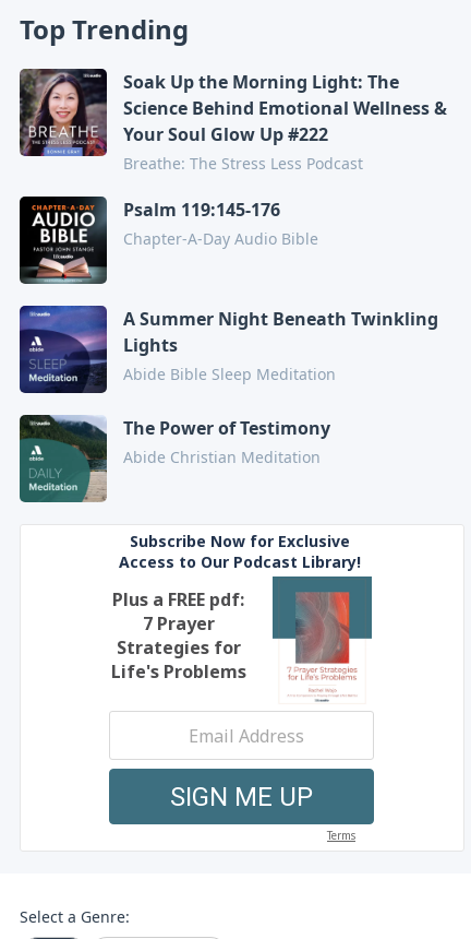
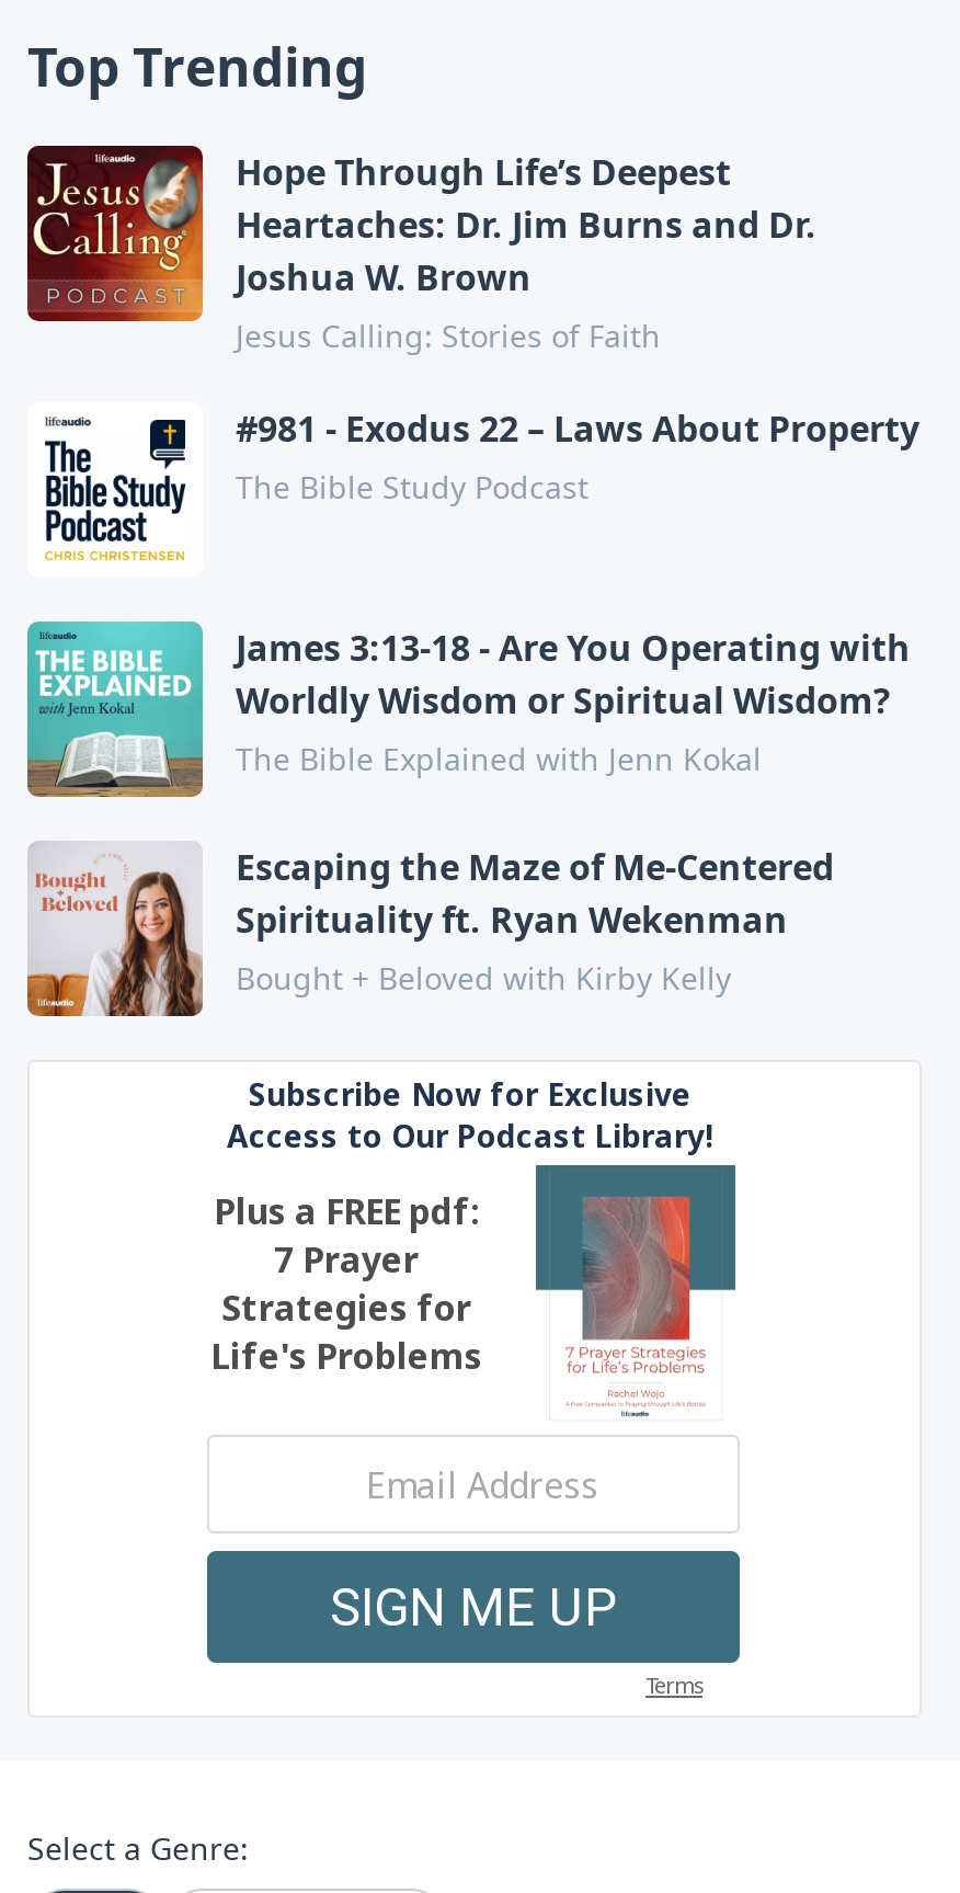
- [image]
- Soak Up the Morning Light: The
- Science Behind Emotional Wellness &
- Your Soul Glow Up #222
- Breathe: The Stress Less Podcast
+ [image]
+ Hope Through Life’s Deepest
+ Heartaches: Dr. Jim Burns and Dr.
+ Joshua W. Brown
+ Jesus Calling: Stories of Faith

- [image]
- Psalm 119:145-176
- Chapter-A-Day Audio Bible
+ [image]
+ #981 - Exodus 22 – Laws About Property
+ The Bible Study Podcast

- [image]
- A Summer Night Beneath Twinkling
- Lights
- Abide Bible Sleep Meditation
+ [image]
+ James 3:13-18 - Are You Operating with
+ Worldly Wisdom or Spiritual Wisdom?
+ The Bible Explained with Jenn Kokal

- [image]
- The Power of Testimony
- Abide Christian Meditation
+ [image]
+ Escaping the Maze of Me-Centered
+ Spirituality ft. Ryan Wekenman
+ Bought + Beloved with Kirby Kelly
